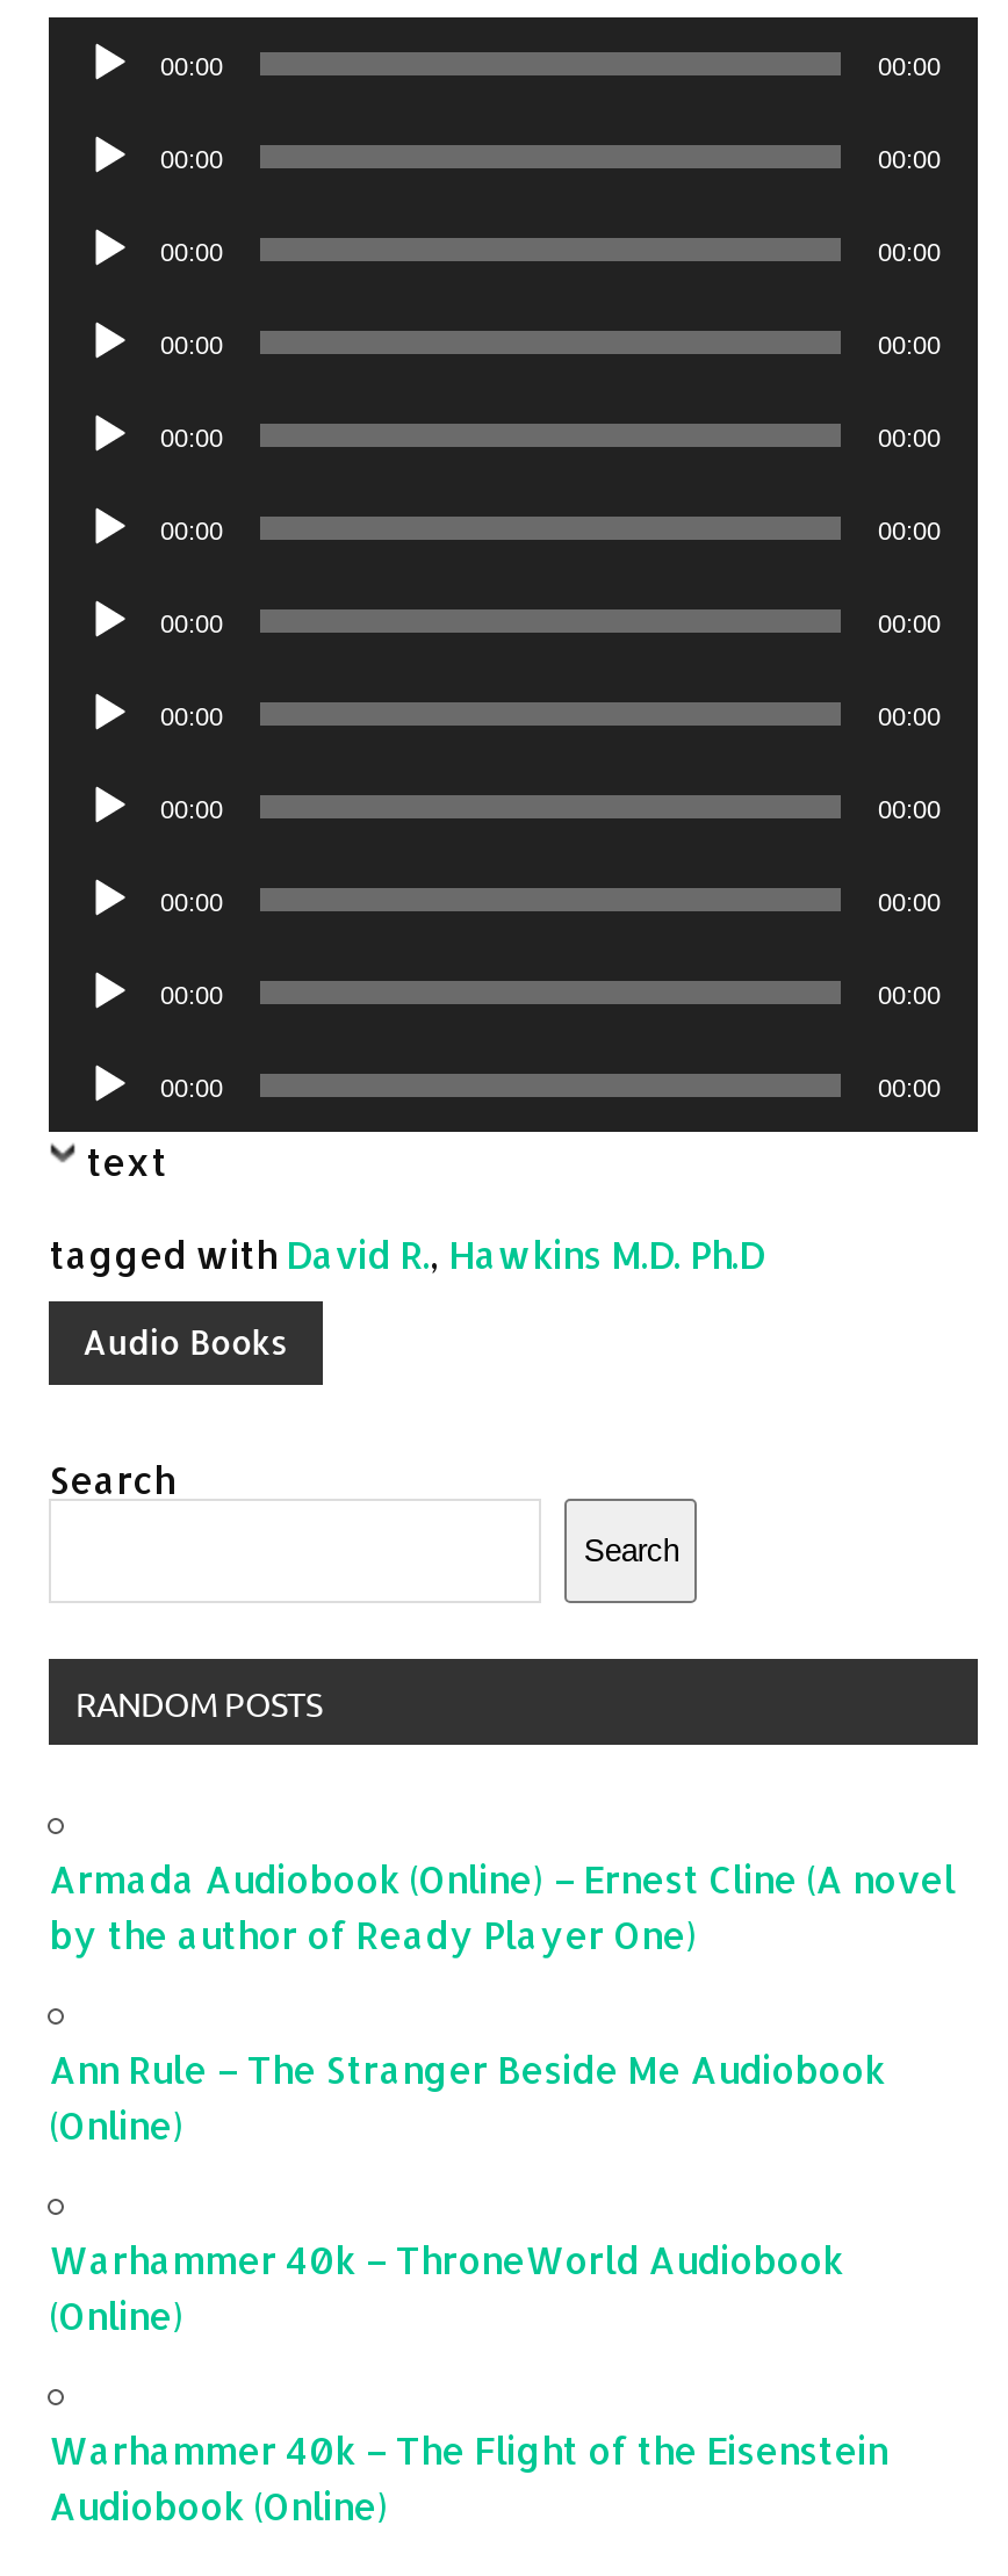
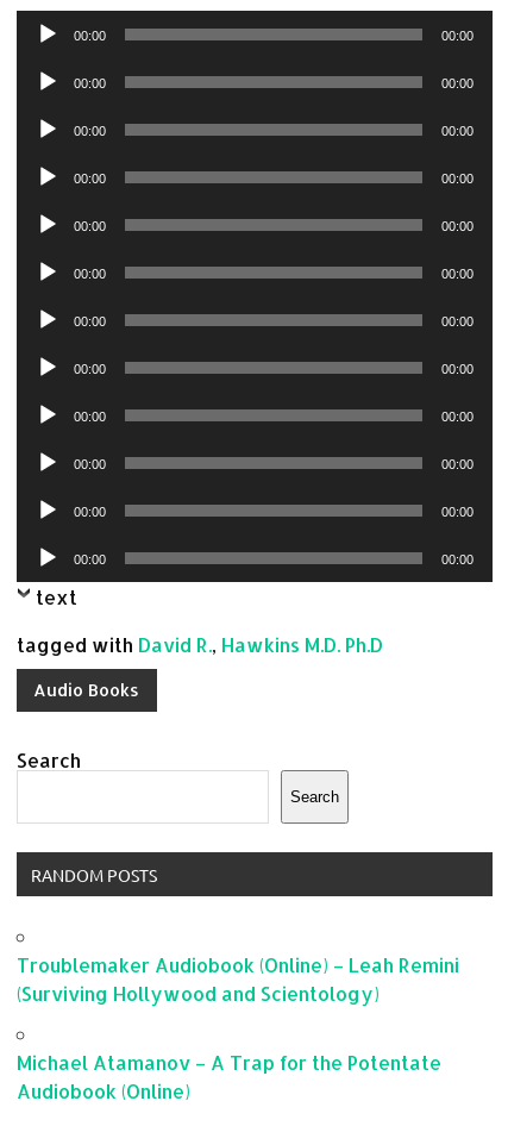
- Armada Audiobook (Online) – Ernest Cline (A novel
- by the author of Ready Player One)
- Ann Rule – The Stranger Beside Me Audiobook
- (Online)
- Warhammer 40k – ThroneWorld Audiobook
- (Online)
- Warhammer 40k – The Flight of the Eisenstein
+ Troublemaker Audiobook (Online) – Leah Remini
+ (Surviving Hollywood and Scientology)
+ Michael Atamanov – A Trap for the Potentate
